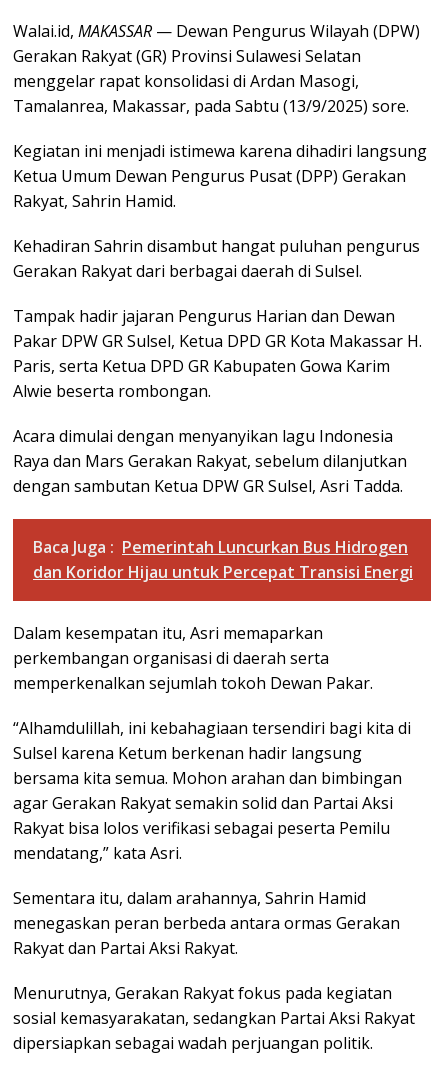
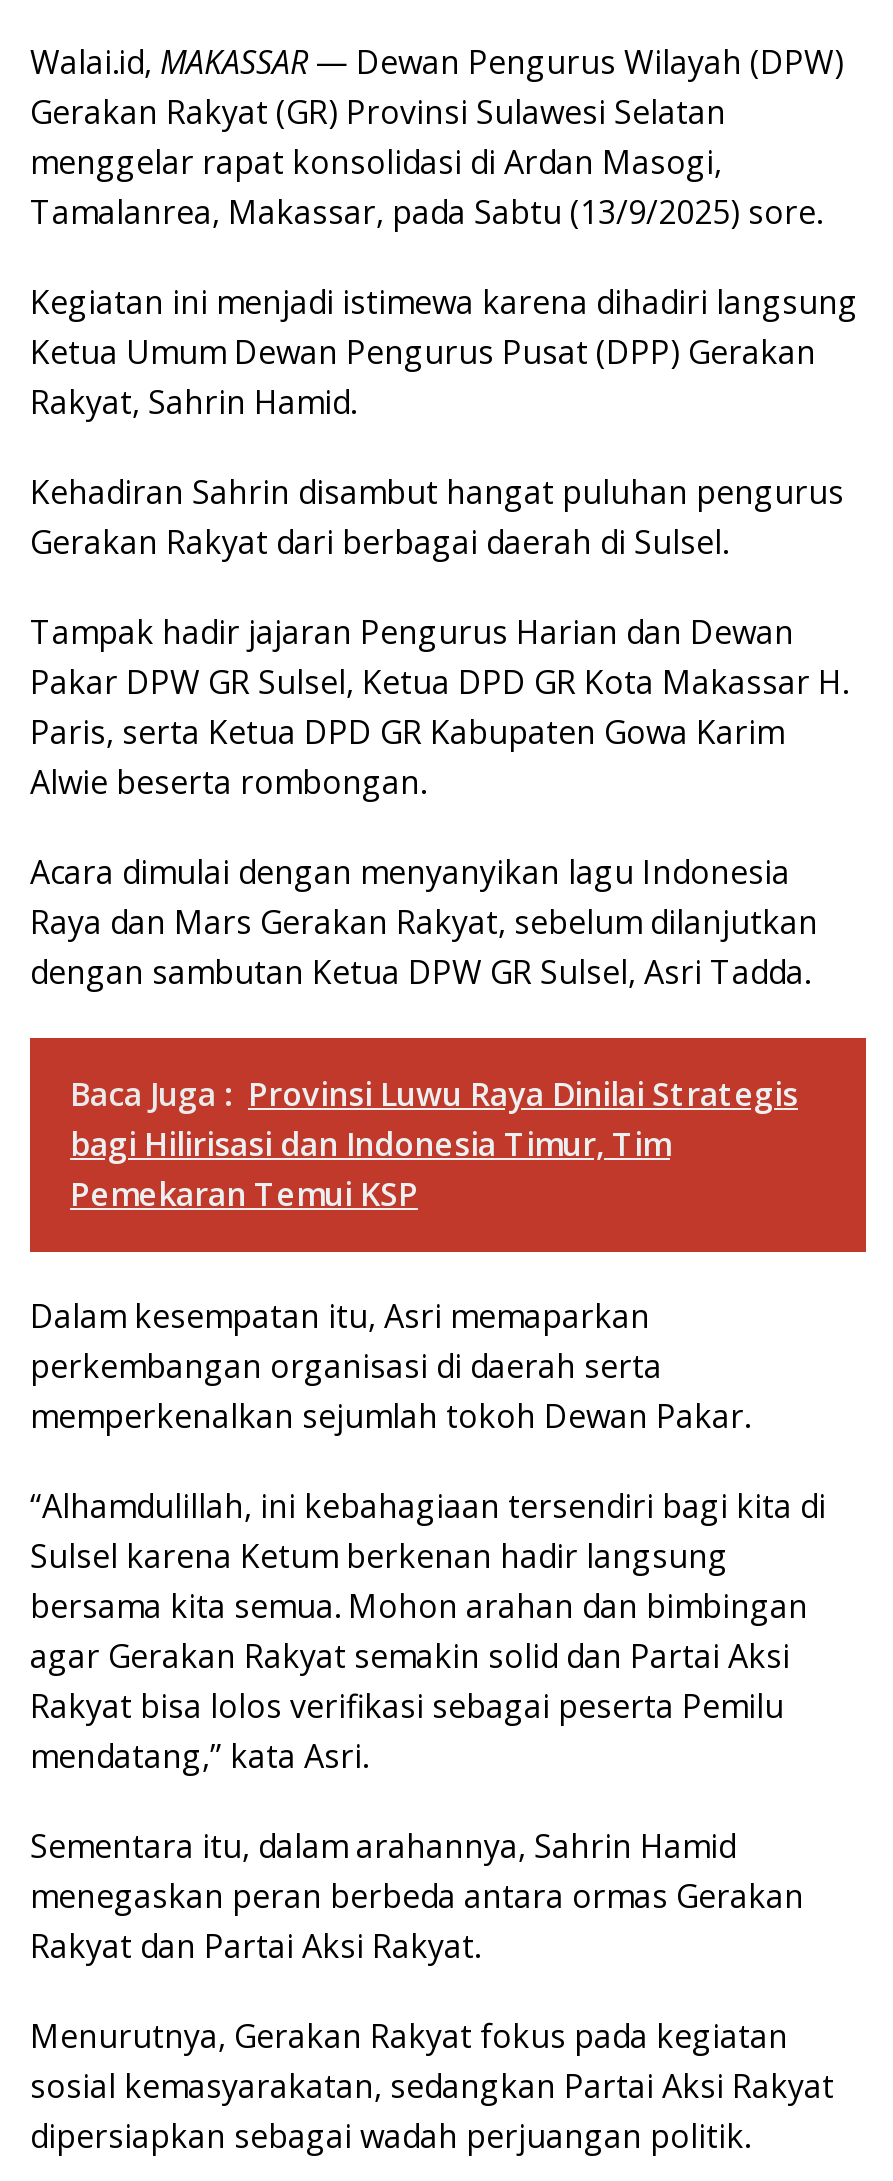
- Baca Juga : Pemerintah Luncurkan Bus Hidrogen
- dan Koridor Hijau untuk Percepat Transisi Energi
+ Baca Juga : Provinsi Luwu Raya Dinilai Strategis
+ bagi Hilirisasi dan Indonesia Timur, Tim
+ Pemekaran Temui KSP
